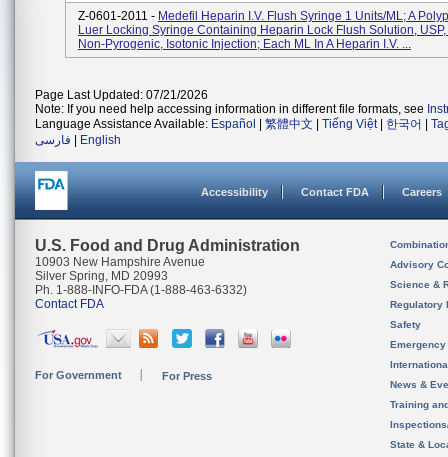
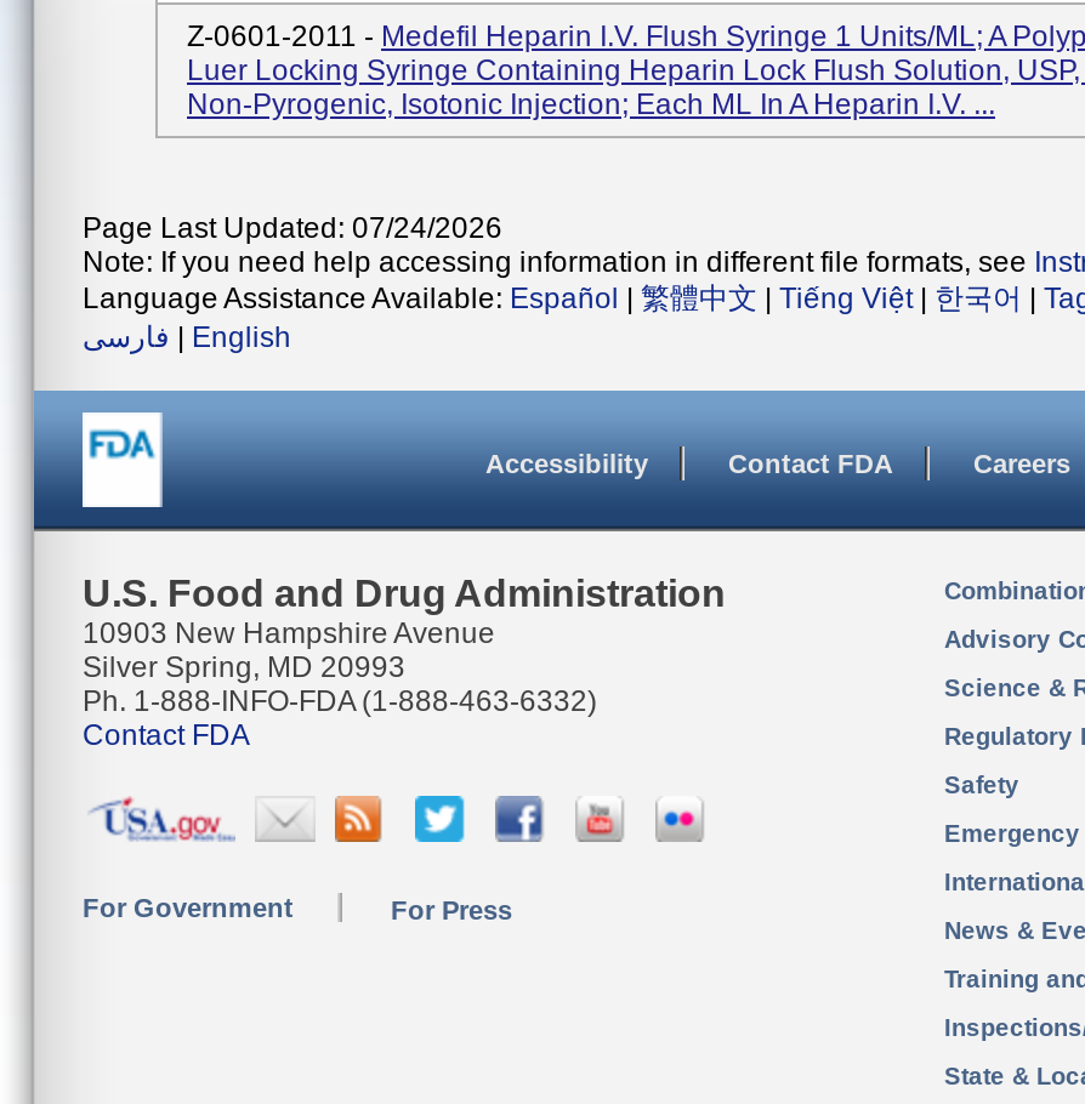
- Page Last Updated: 07/21/2026
+ Page Last Updated: 07/24/2026
